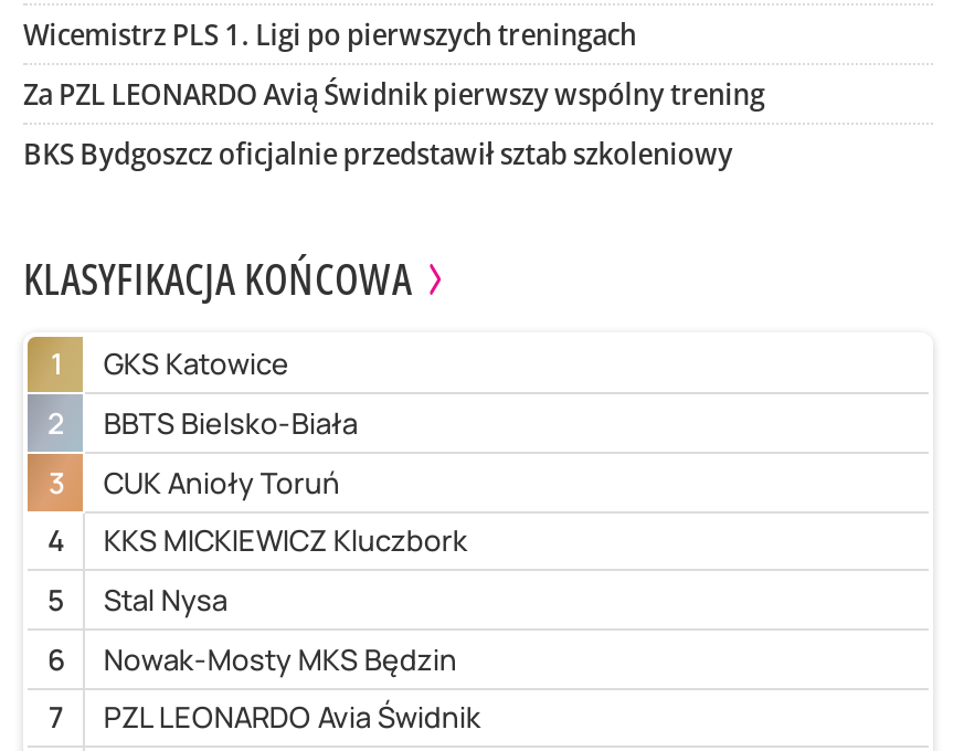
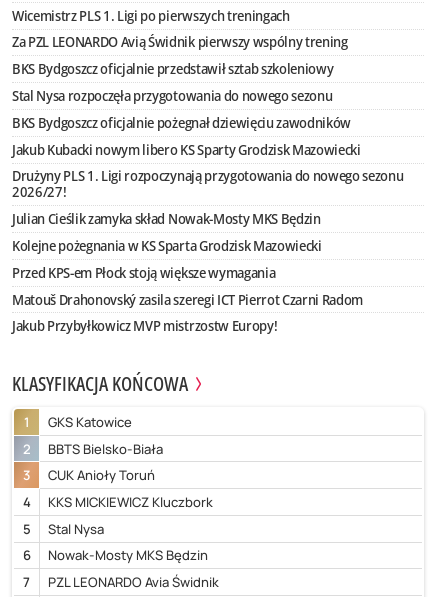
+ Stal Nysa rozpoczęła przygotowania do nowego sezonu
+ BKS Bydgoszcz oficjalnie pożegnał dziewięciu zawodników
+ Jakub Kubacki nowym libero KS Sparty Grodzisk Mazowiecki
+ Drużyny PLS 1. Ligi rozpoczynają przygotowania do nowego sezonu
+ 2026/27!
+ Julian Cieślik zamyka skład Nowak-Mosty MKS Będzin
+ Kolejne pożegnania w KS Sparta Grodzisk Mazowiecki
+ Przed KPS-em Płock stoją większe wymagania
+ Matouš Drahonovský zasila szeregi ICT Pierrot Czarni Radom
+ Jakub Przybyłkowicz MVP mistrzostw Europy!
